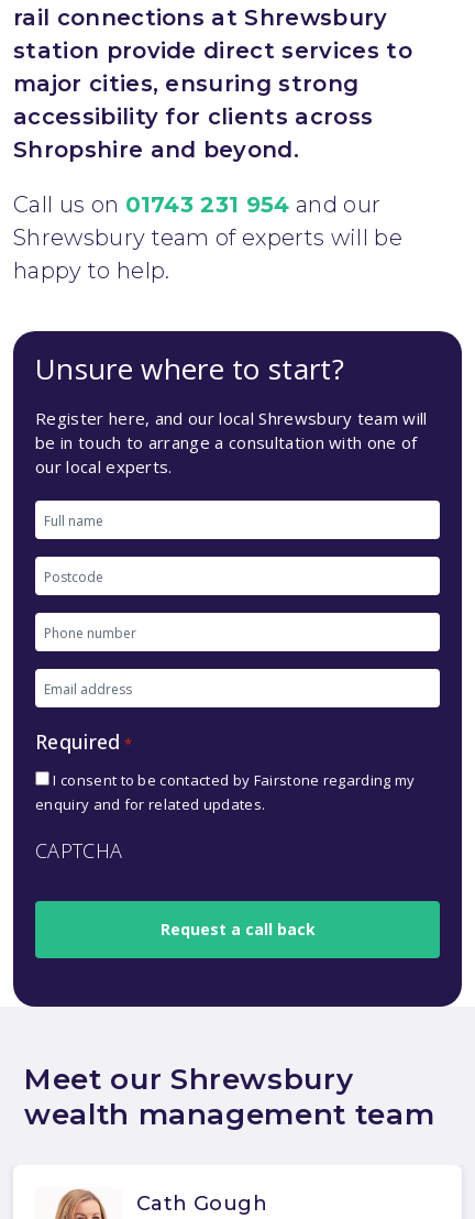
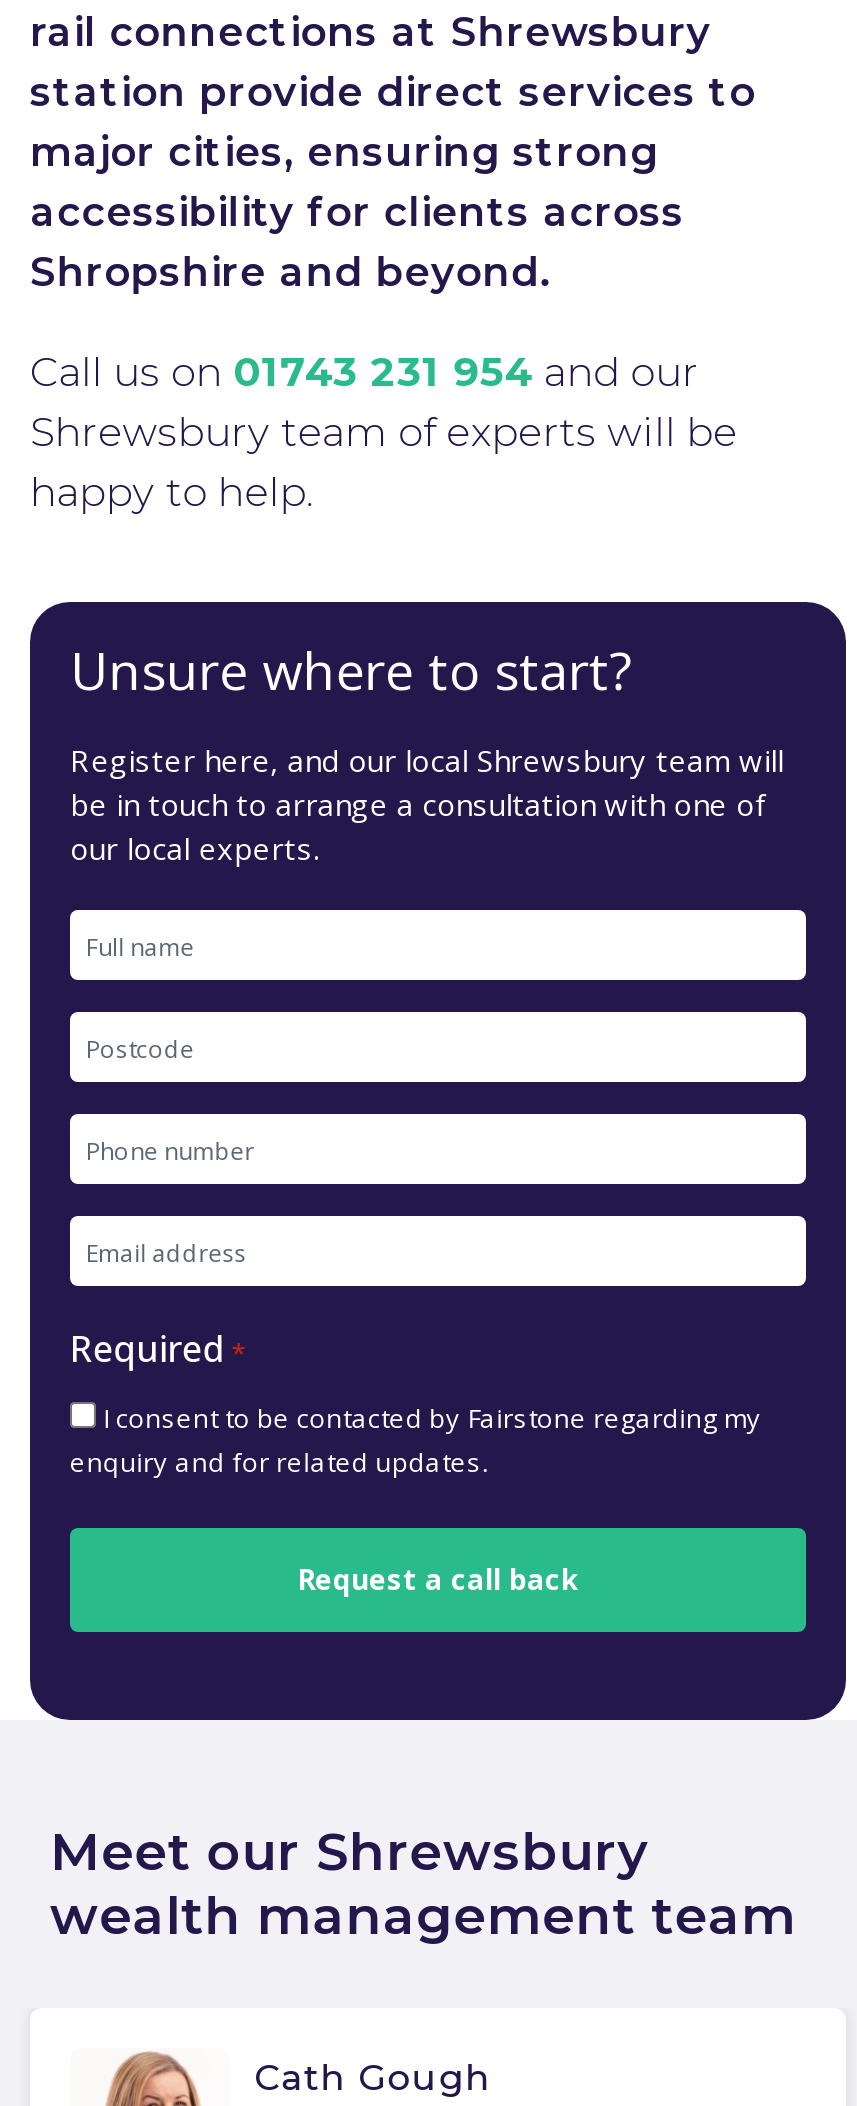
- CAPTCHA
